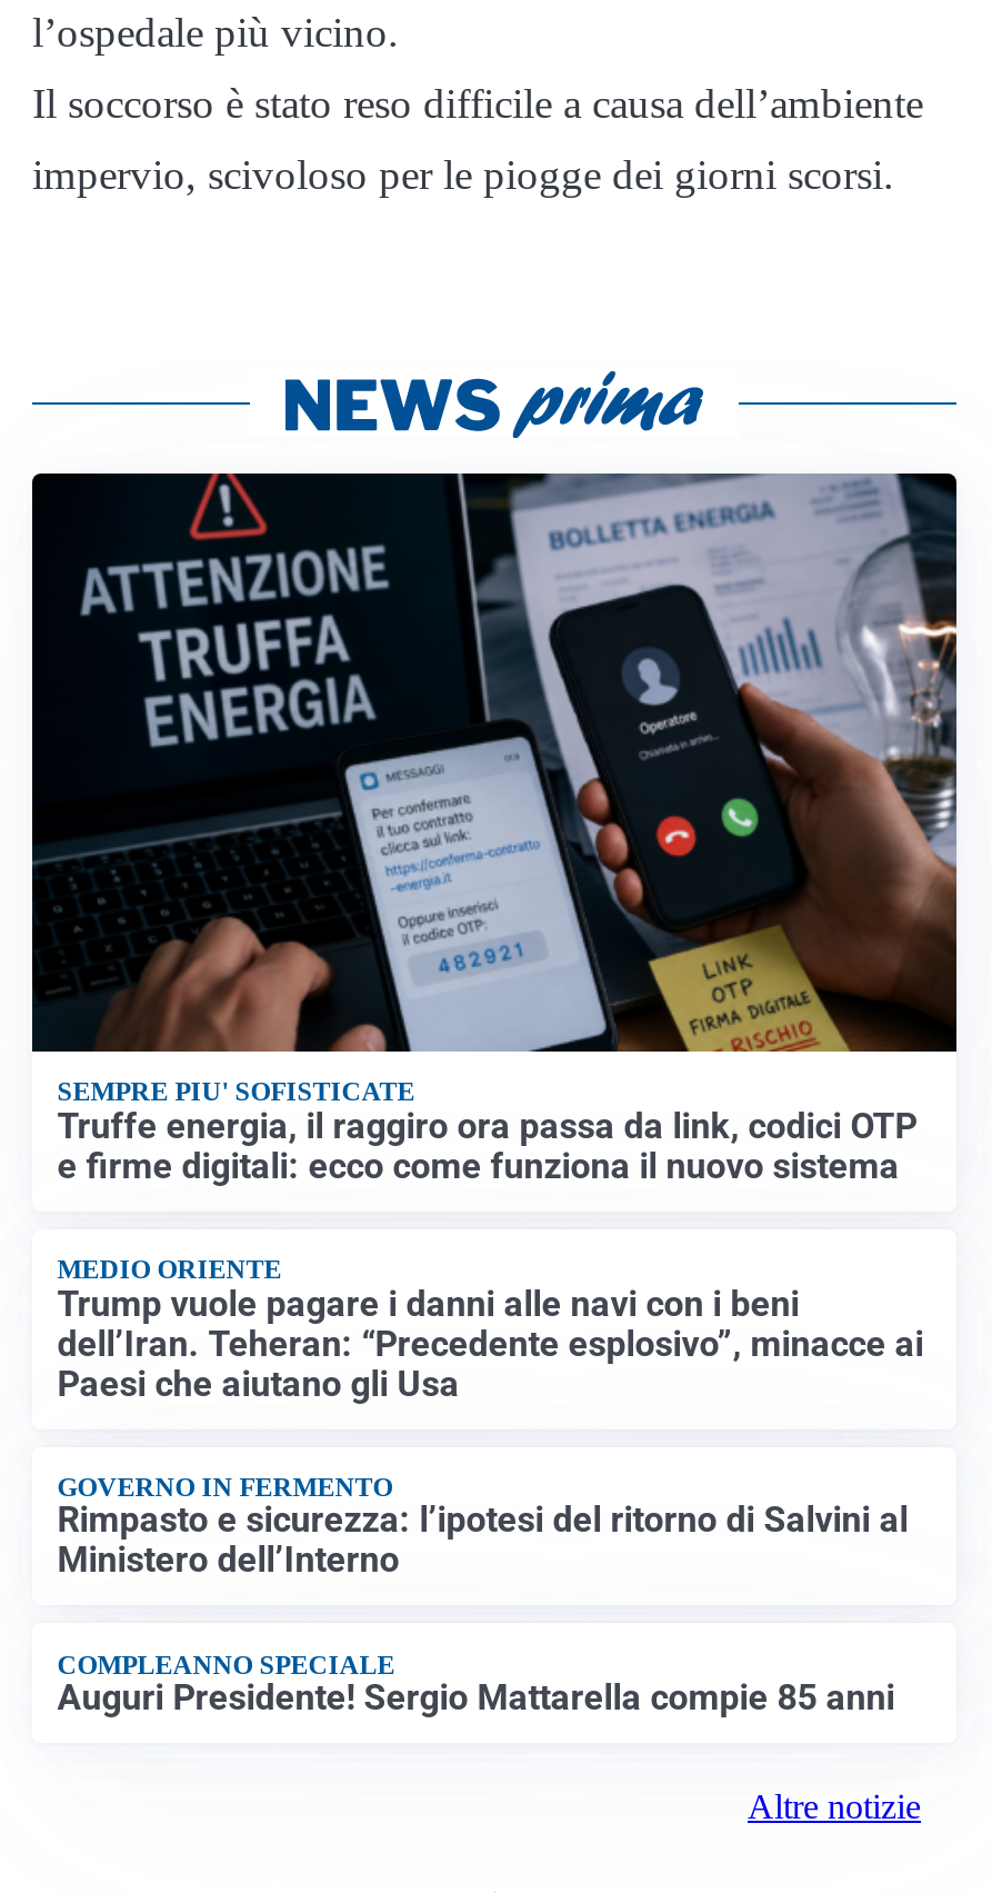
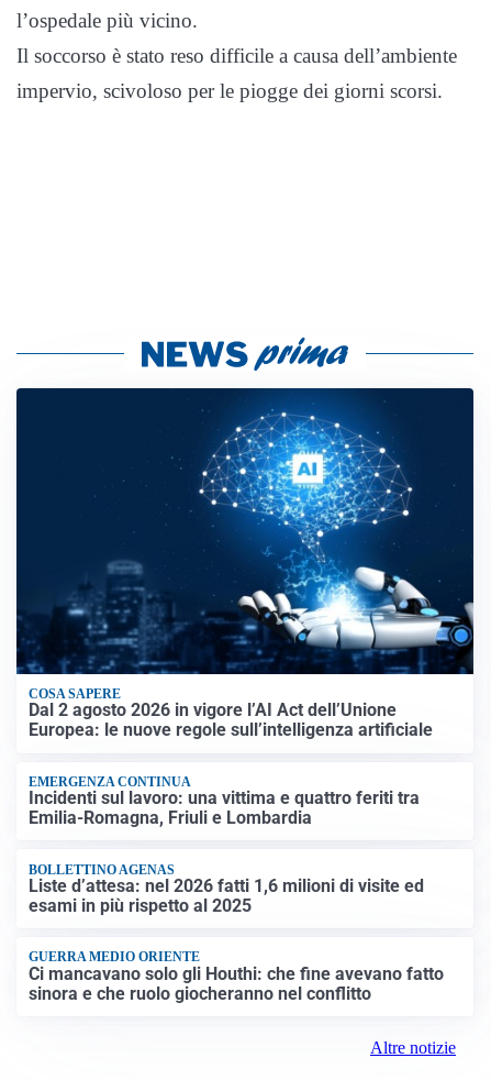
- [image]
- SEMPRE PIU' SOFISTICATE
- Truffe energia, il raggiro ora passa da link, codici OTP
- e firme digitali: ecco come funziona il nuovo sistema
+ [image]
+ COSA SAPERE
+ Dal 2 agosto 2026 in vigore l’AI Act dell’Unione
+ Europea: le nuove regole sull’intelligenza artificiale

- MEDIO ORIENTE
- Trump vuole pagare i danni alle navi con i beni
- dell’Iran. Teheran: “Precedente esplosivo”, minacce ai
- Paesi che aiutano gli Usa
+ EMERGENZA CONTINUA
+ Incidenti sul lavoro: una vittima e quattro feriti tra
+ Emilia-Romagna, Friuli e Lombardia

- GOVERNO IN FERMENTO
- Rimpasto e sicurezza: l’ipotesi del ritorno di Salvini al
- Ministero dell’Interno
+ BOLLETTINO AGENAS
+ Liste d’attesa: nel 2026 fatti 1,6 milioni di visite ed
+ esami in più rispetto al 2025

- COMPLEANNO SPECIALE
- Auguri Presidente! Sergio Mattarella compie 85 anni
+ GUERRA MEDIO ORIENTE
+ Ci mancavano solo gli Houthi: che fine avevano fatto
+ sinora e che ruolo giocheranno nel conflitto
